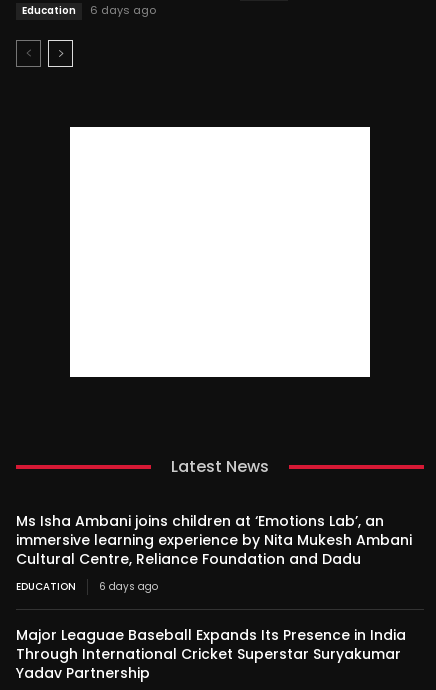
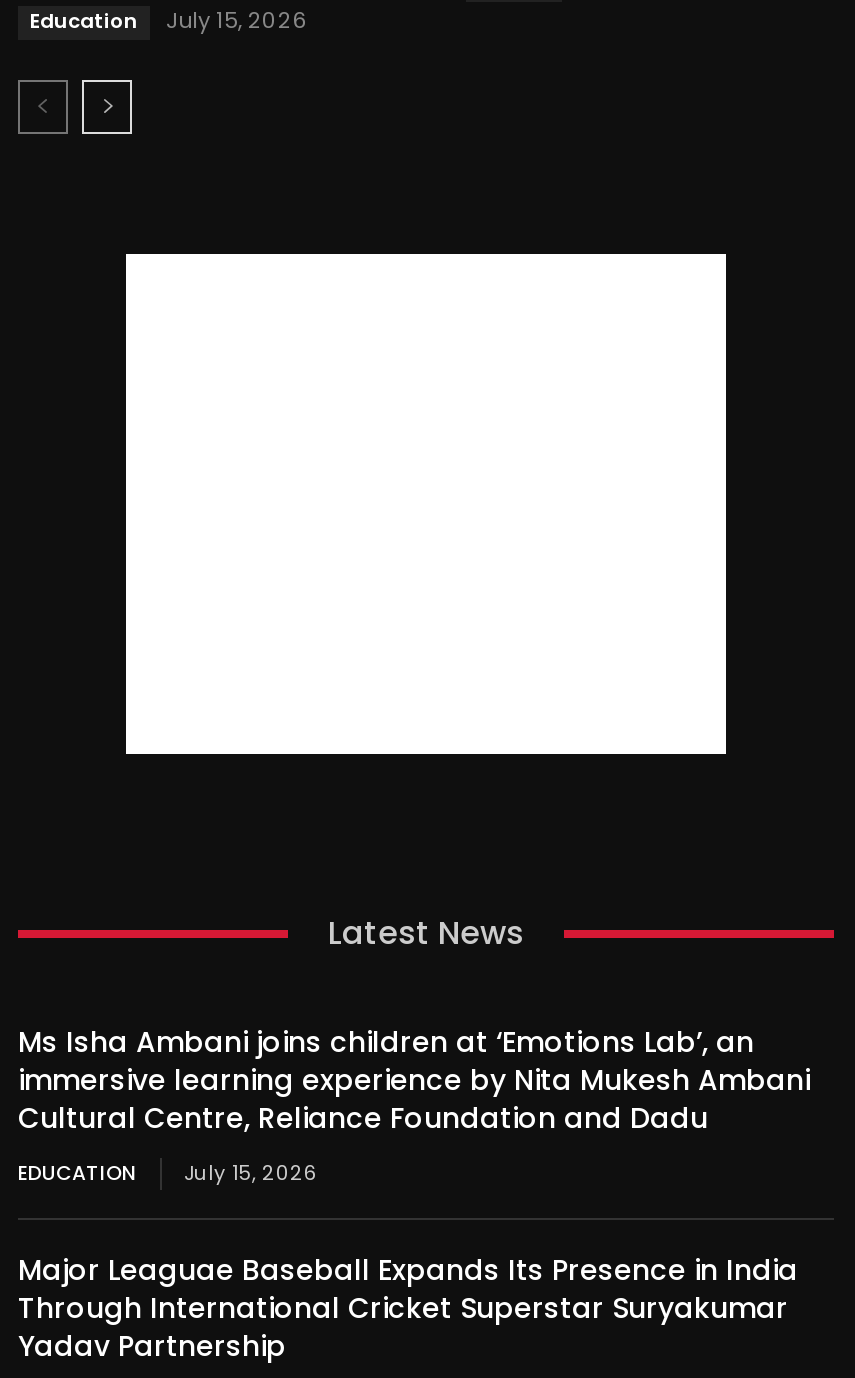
- Education 6 days ago
+ Education July 15, 2026

- EDUCATION 6 days ago
+ EDUCATION July 15, 2026
